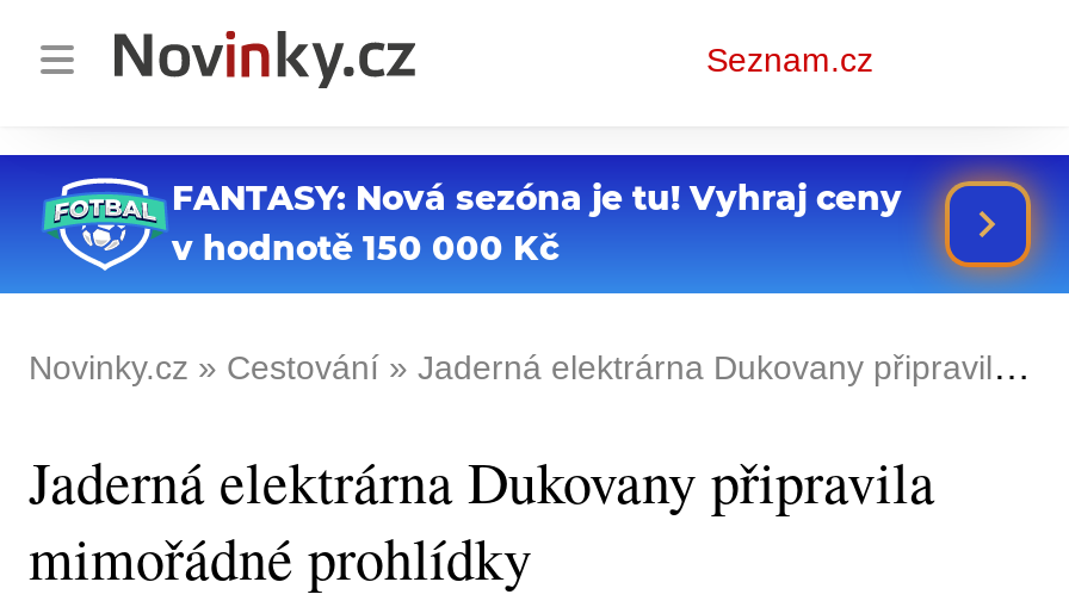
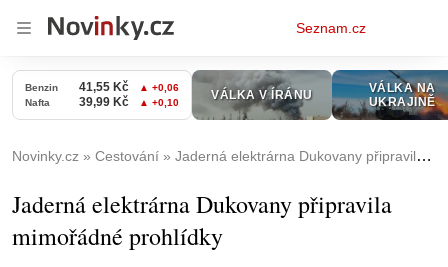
- [image]
+ [image]
